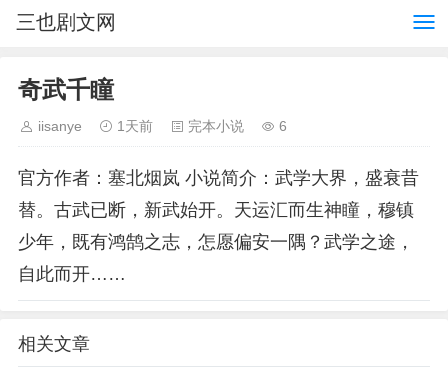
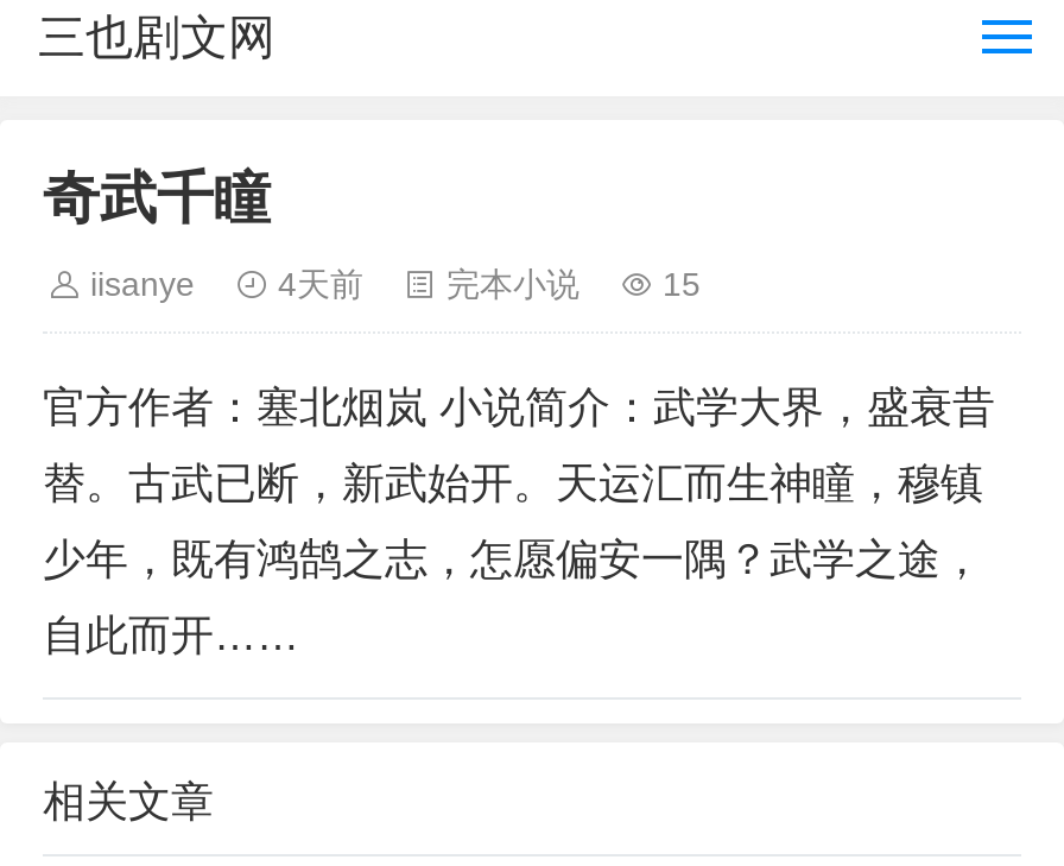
- 1天前
+ 4天前

- 6
+ 15
